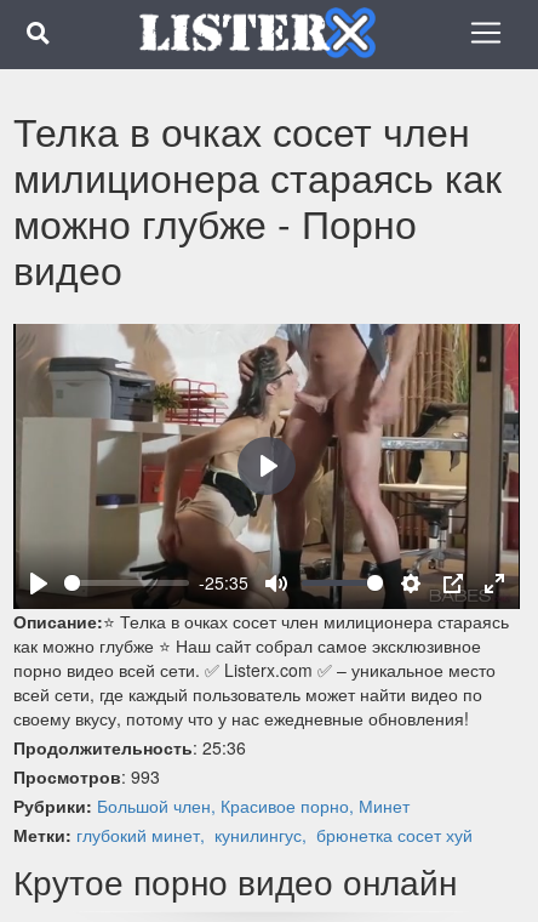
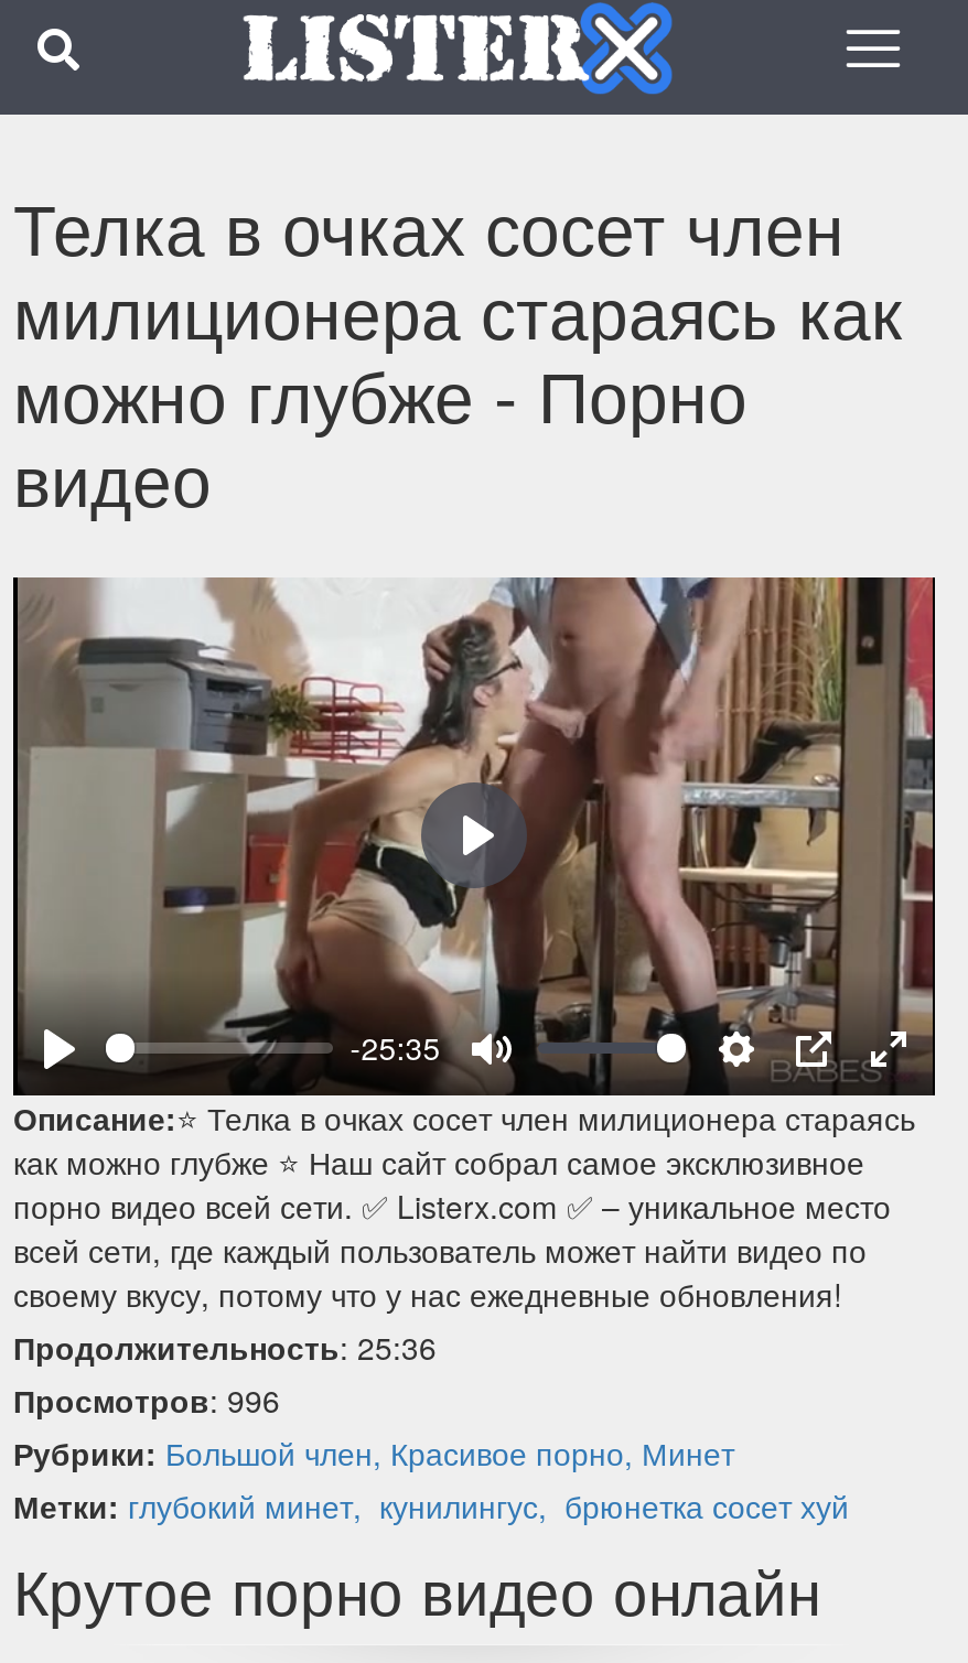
- Просмотров: 993
+ Просмотров: 996
